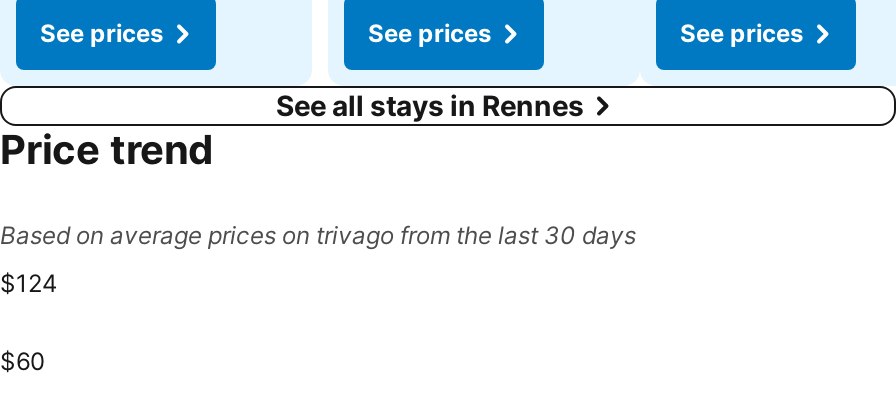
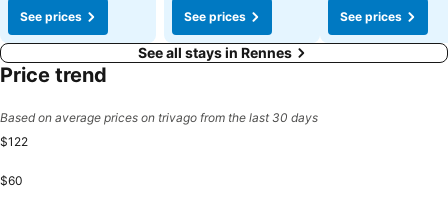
- $124
+ $122
